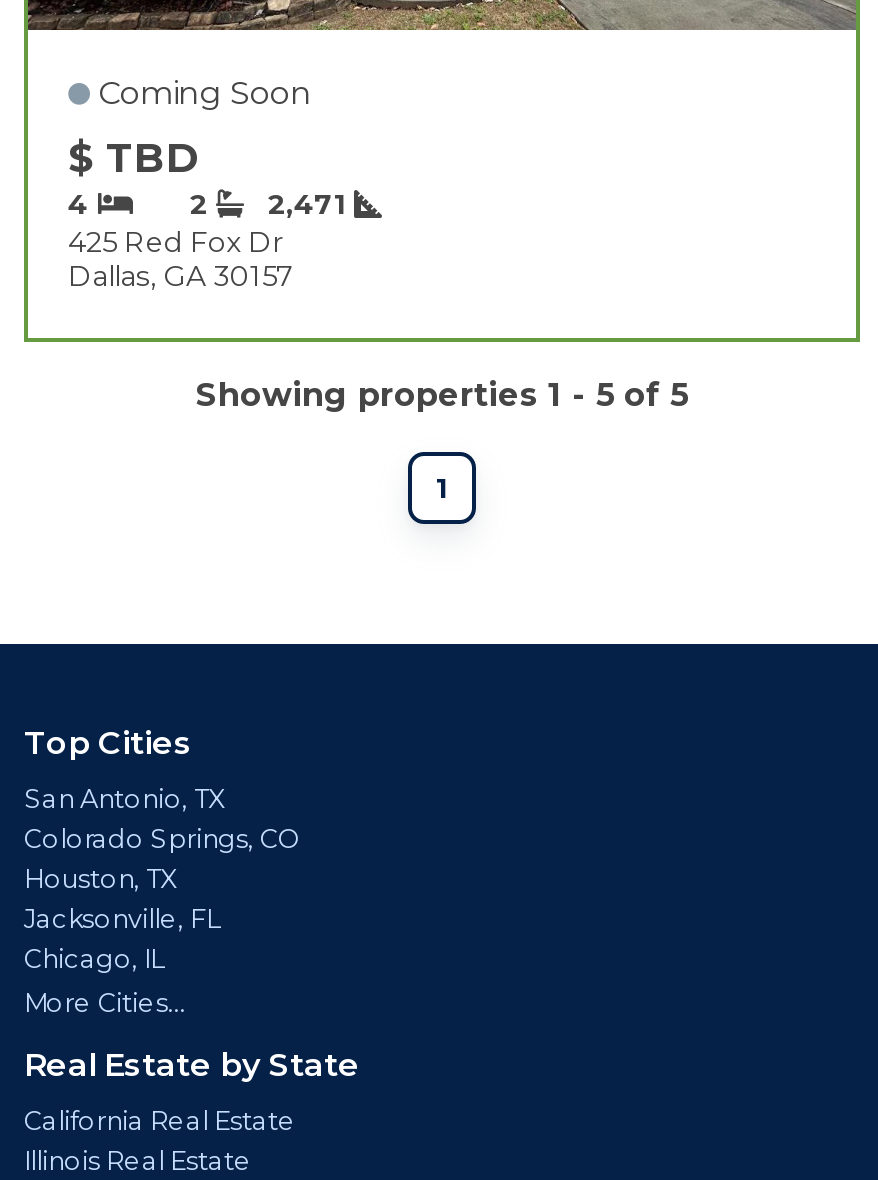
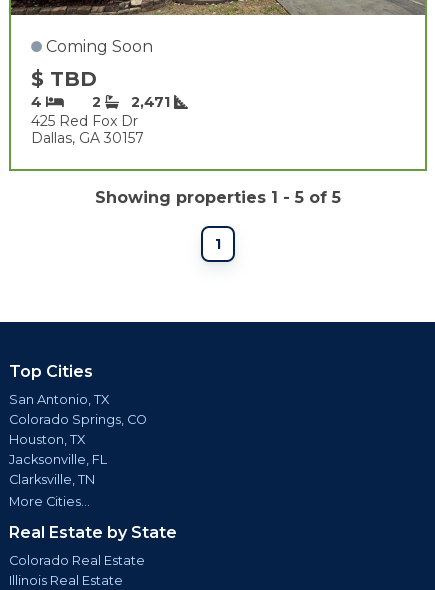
- Chicago, IL
+ Clarksville, TN

- California Real Estate
+ Colorado Real Estate
